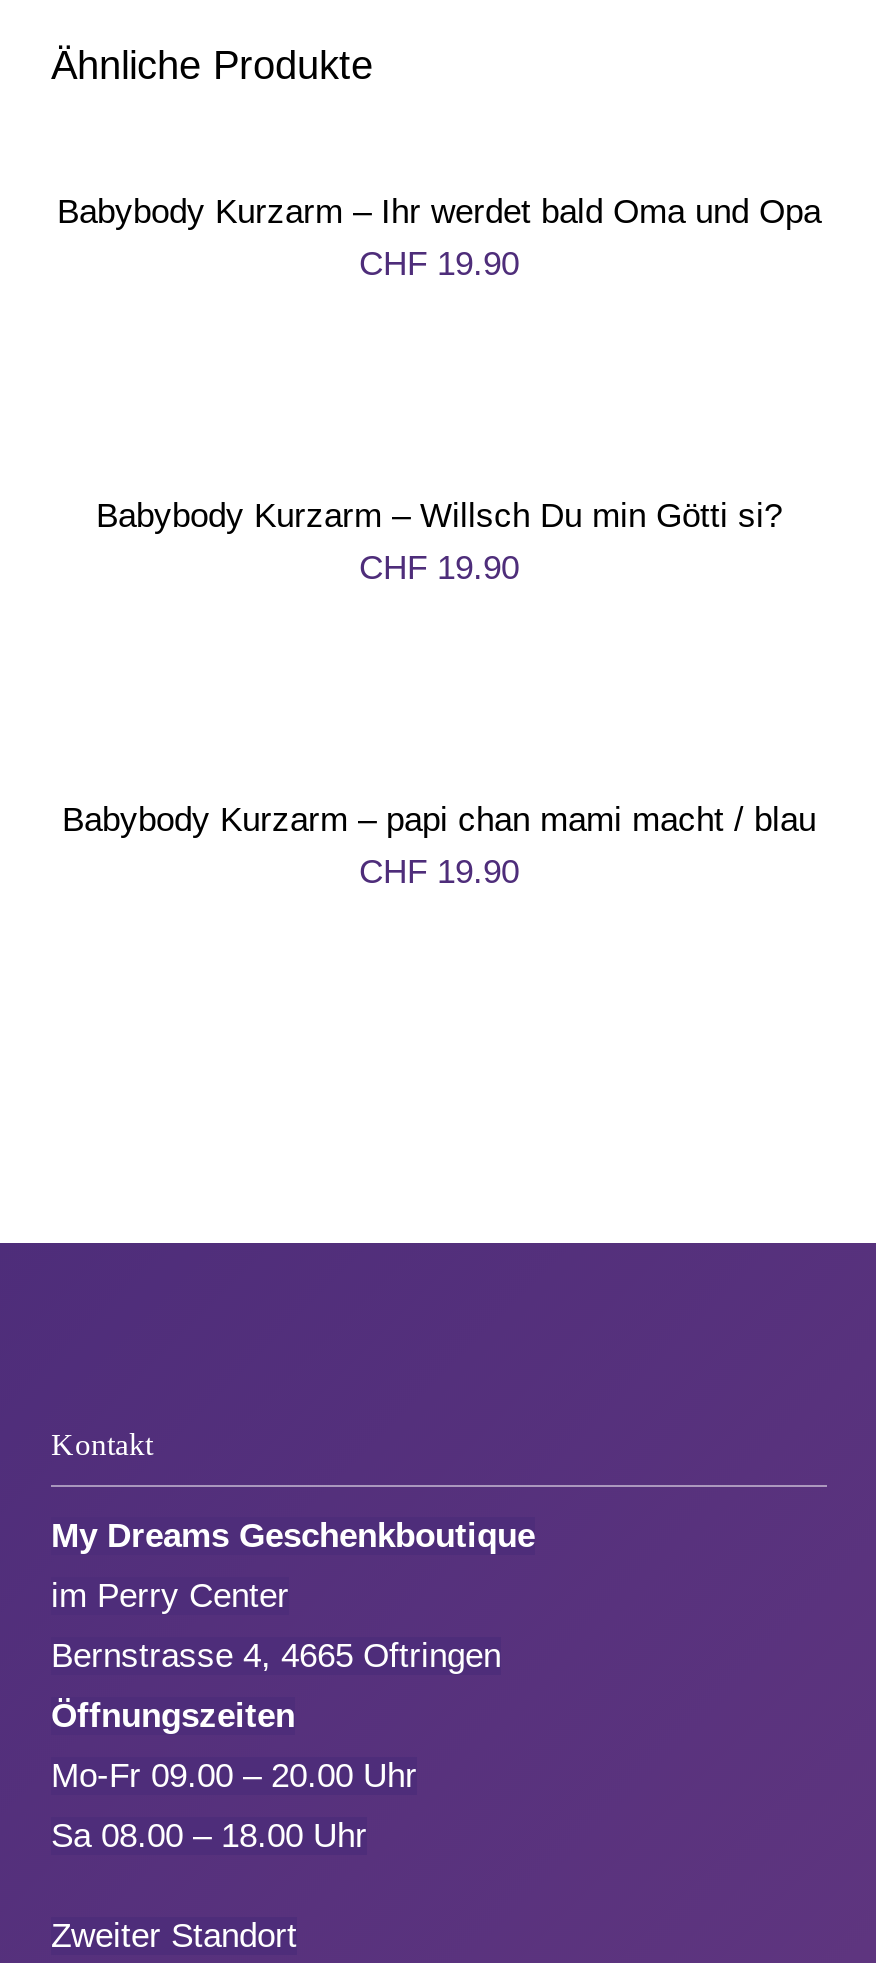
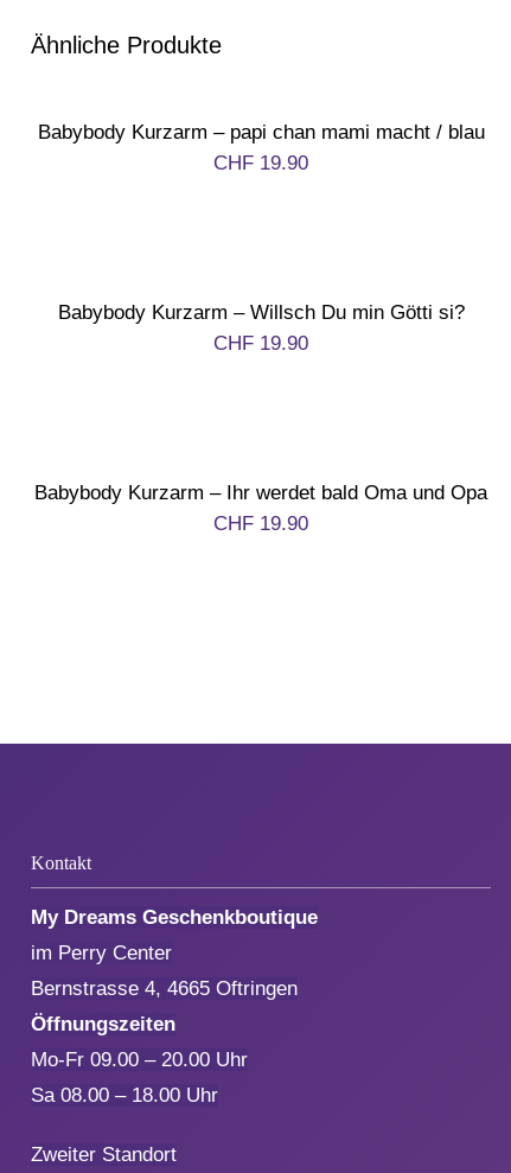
moved down: Babybody Kurzarm – Ihr werdet bald Oma und Opa

moved up: Babybody Kurzarm – papi chan mami macht / blau
